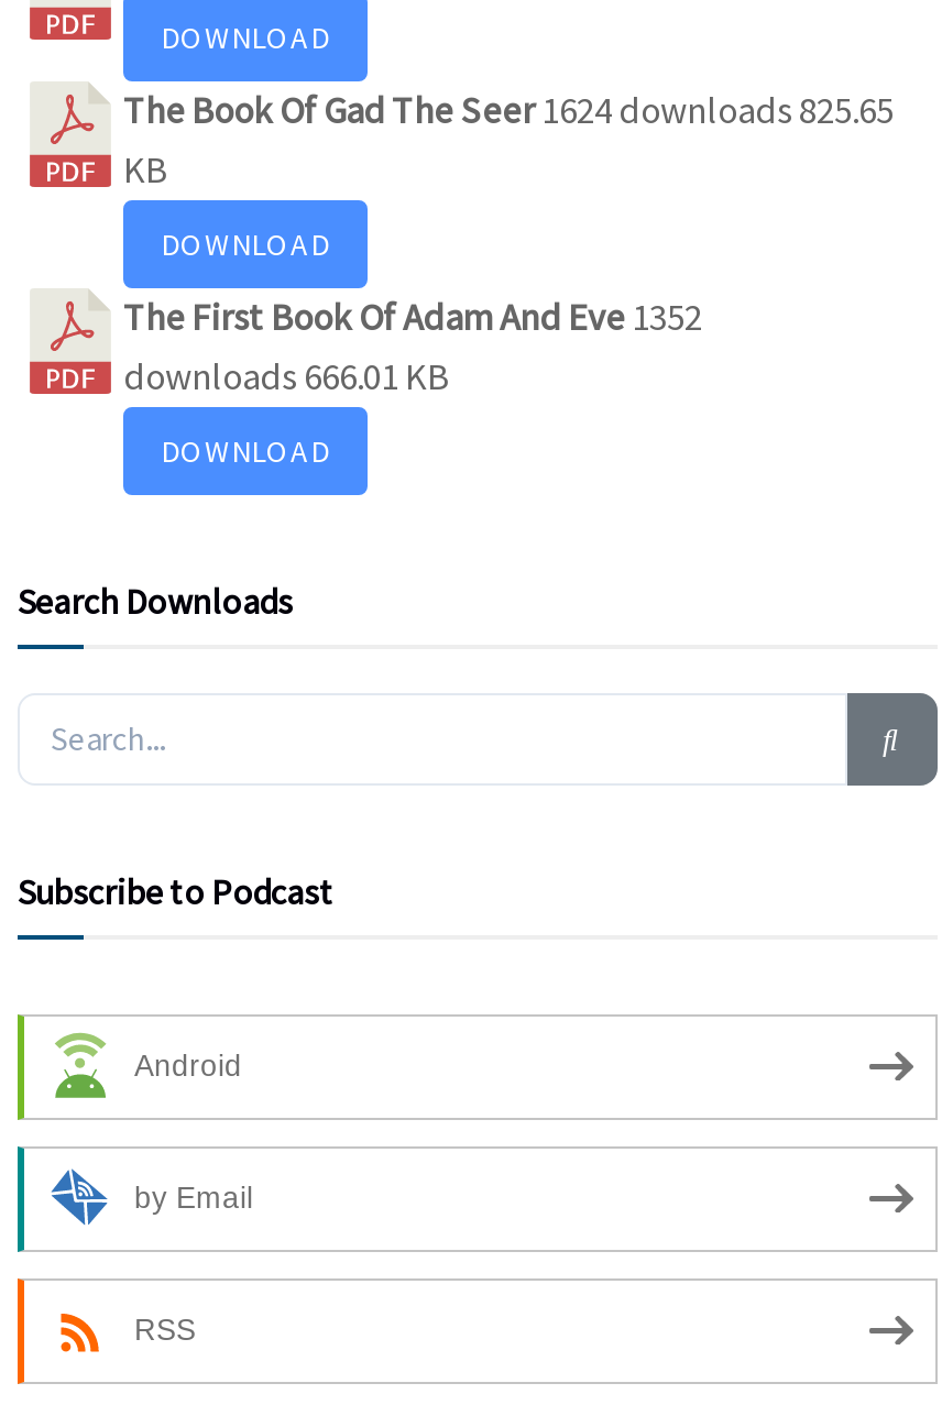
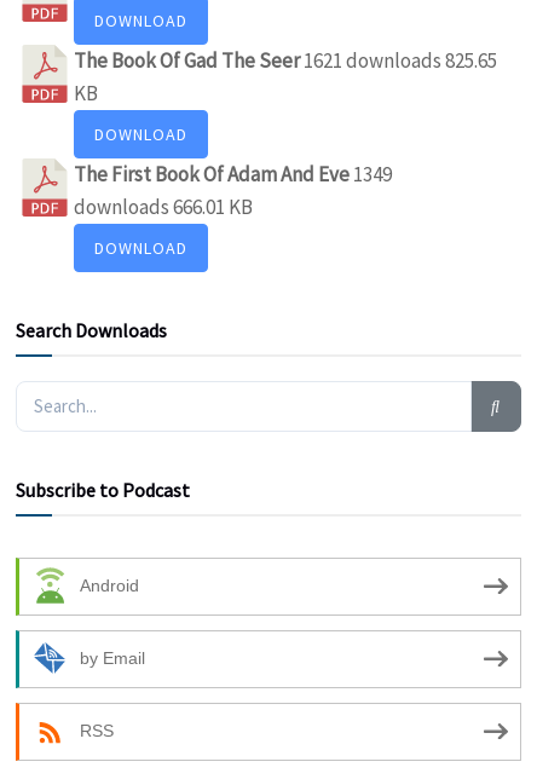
- The Book Of Gad The Seer1624 downloads 825.65
+ The Book Of Gad The Seer1621 downloads 825.65

- The First Book Of Adam And Eve 1352
+ The First Book Of Adam And Eve 1349
